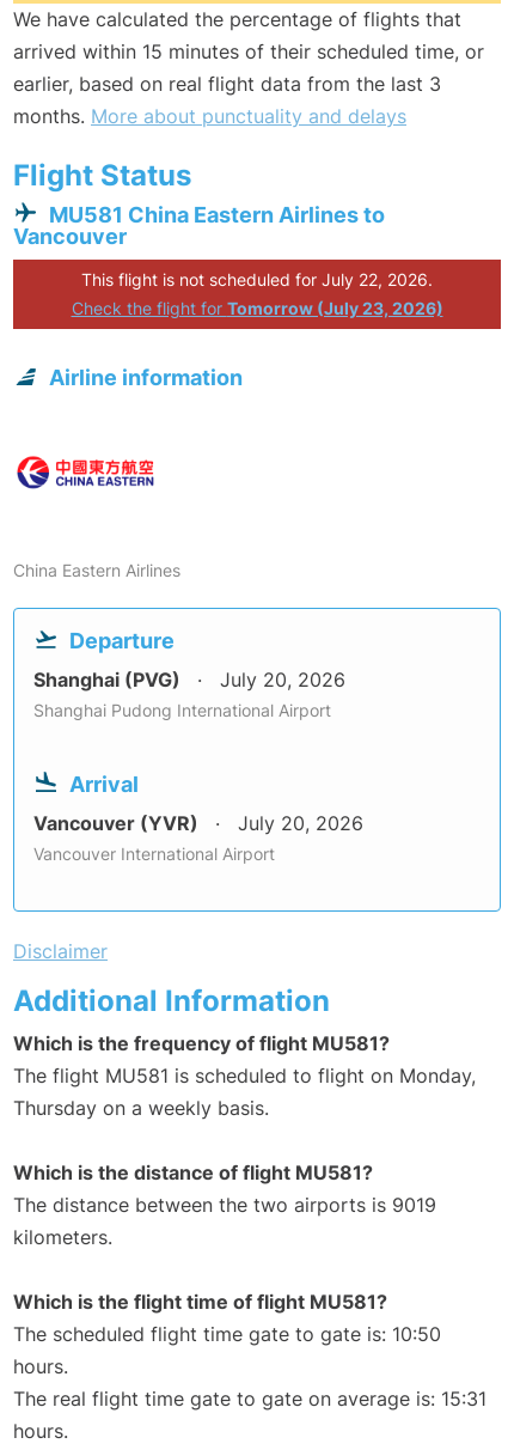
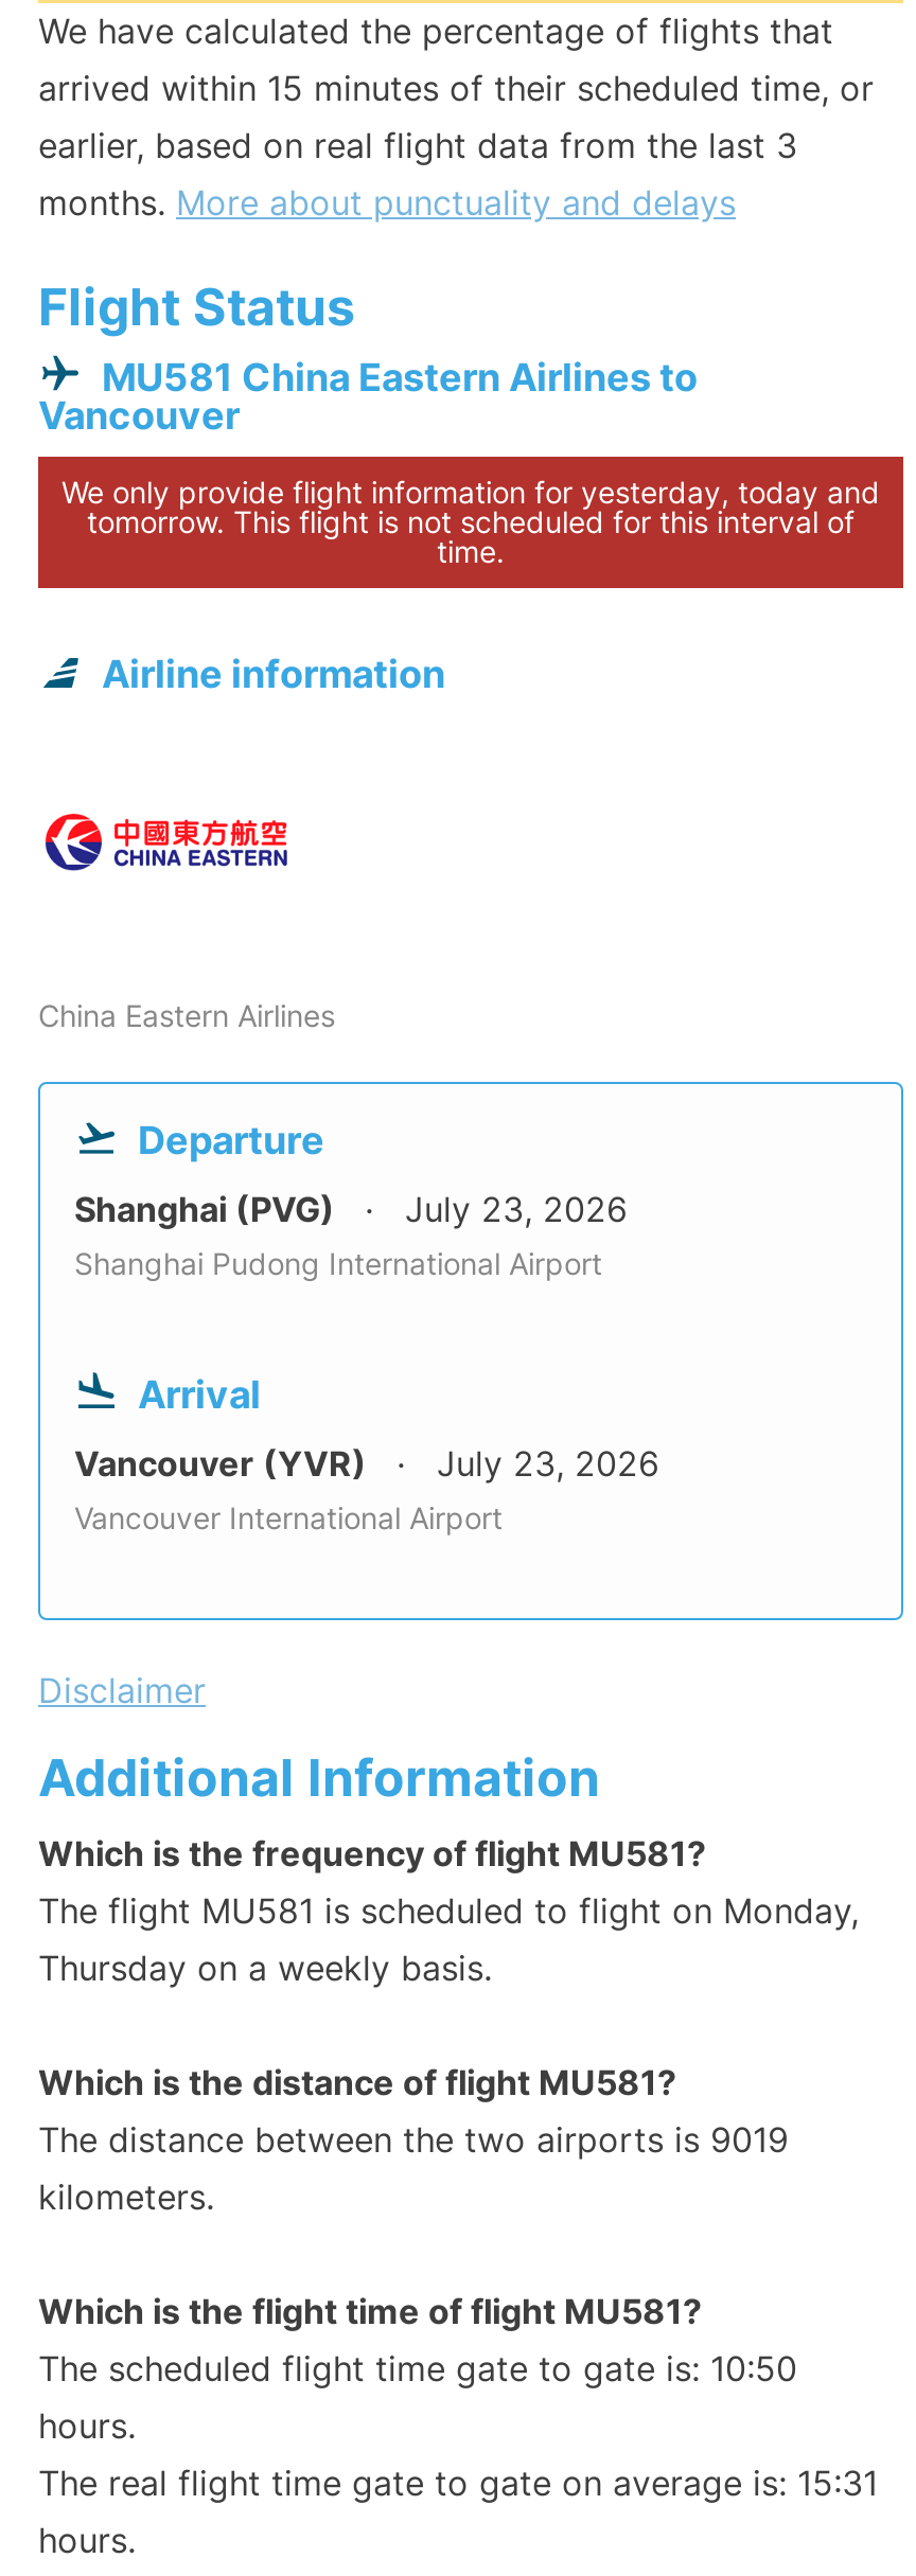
- This flight is not scheduled for July 22, 2026.
- Check the flight for Tomorrow (July 23, 2026)
+ We only provide flight information for yesterday, today and
+ tomorrow. This flight is not scheduled for this interval of
+ time.

- Shanghai (PVG) July 20, 2026
+ Shanghai (PVG) July 23, 2026

- Vancouver (YVR) July 20, 2026
+ Vancouver (YVR) July 23, 2026
